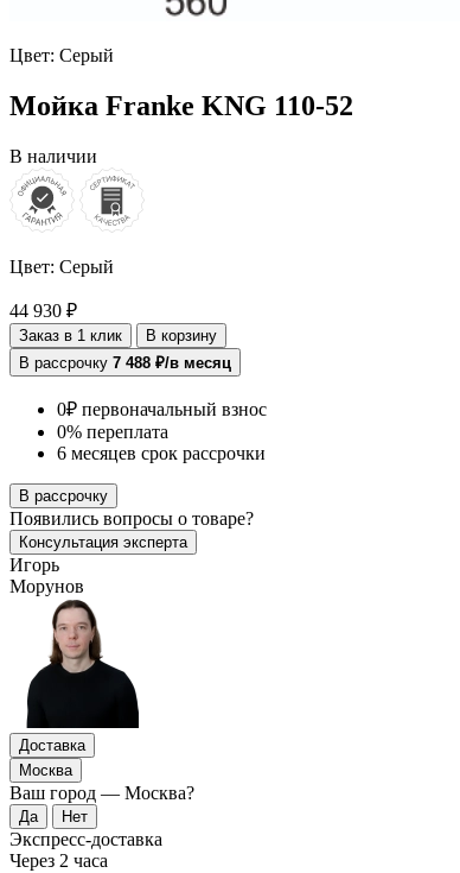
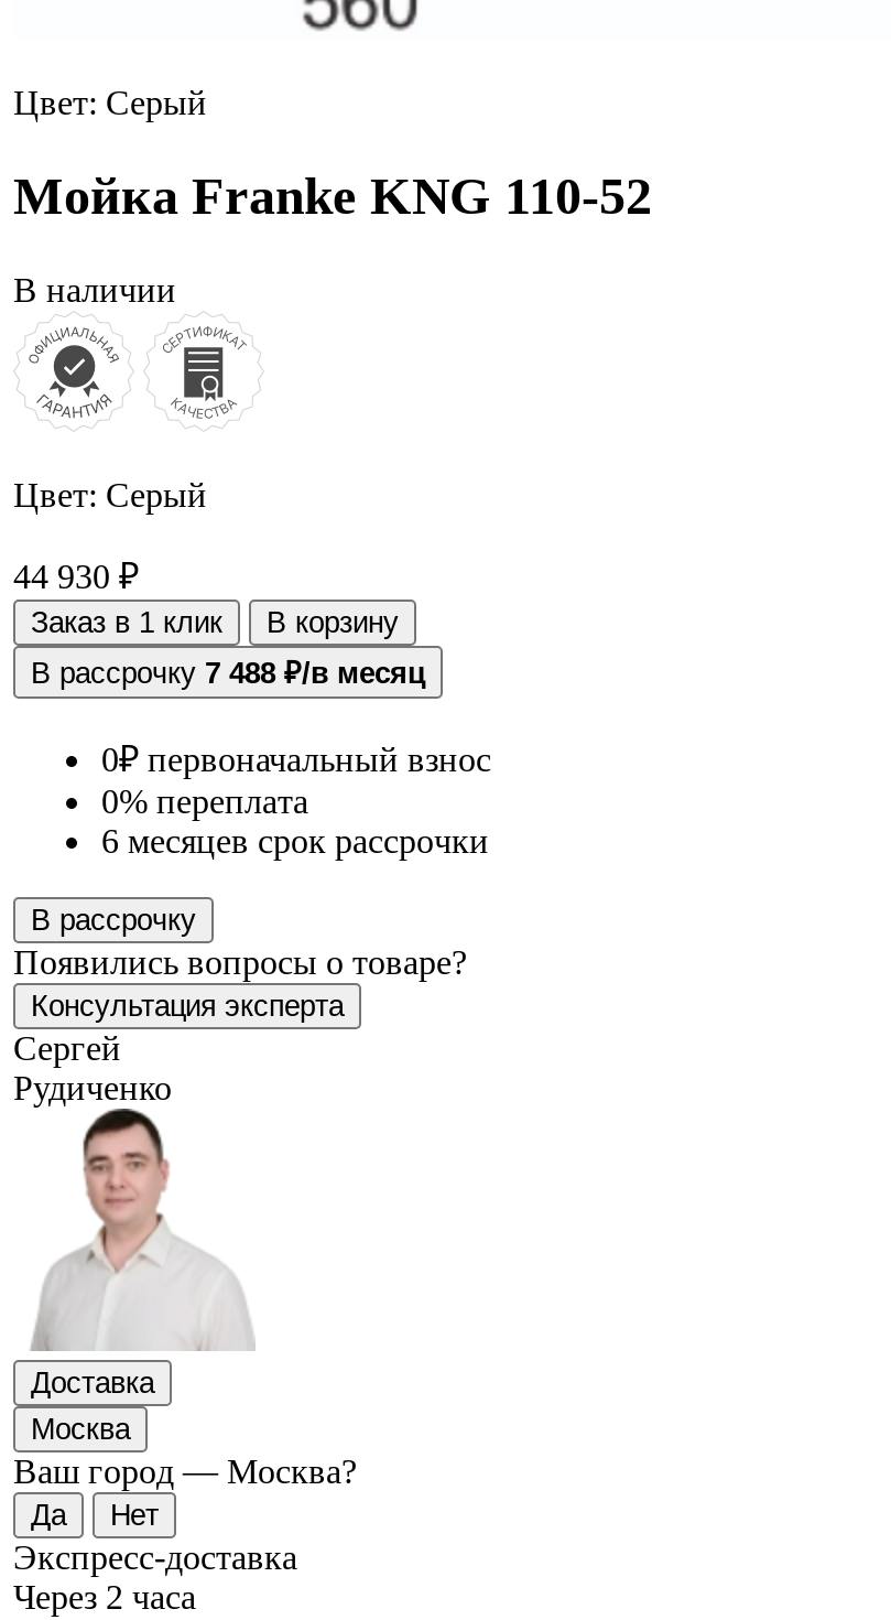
- Игорь
- Морунов
+ Сергей
+ Рудиченко

- [image]
+ [image]
